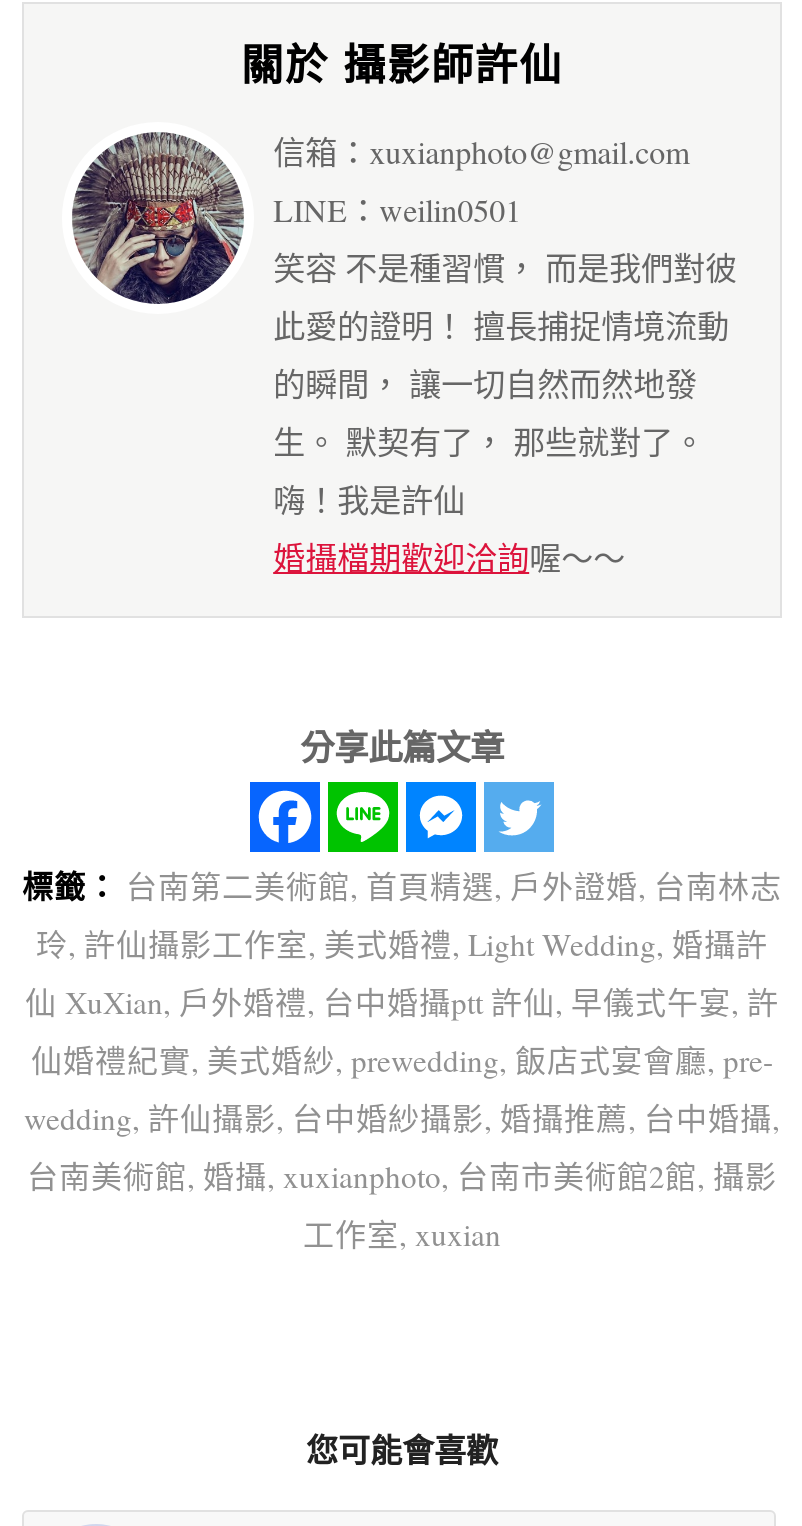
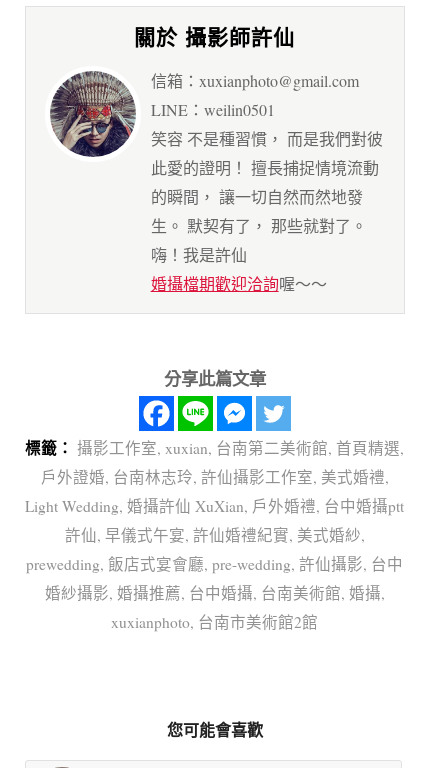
- 標籤： 台南第二美術館,首頁精選,戶外證婚,台南林志
- 玲,許仙攝影工作室,美式婚禮, Light Wedding,婚攝許
- 仙 XuXian,戶外婚禮,台中婚攝ptt 許仙,早儀式午宴,許
- 仙婚禮紀實,美式婚紗, prewedding,飯店式宴會廳, pre-
- wedding,許仙攝影,台中婚紗攝影,婚攝推薦,台中婚攝,
- 台南美術館,婚攝, xuxianphoto,台南市美術館2館,攝影
- 工作室, xuxian
+ 標籤： 攝影工作室, xuxian,台南第二美術館,首頁精選,
+ 戶外證婚,台南林志玲,許仙攝影工作室,美式婚禮,
+ Light Wedding,婚攝許仙 XuXian,戶外婚禮,台中婚攝ptt
+ 許仙,早儀式午宴,許仙婚禮紀實,美式婚紗,
+ prewedding,飯店式宴會廳, pre-wedding,許仙攝影,台中
+ 婚紗攝影,婚攝推薦,台中婚攝,台南美術館,婚攝,
+ xuxianphoto,台南市美術館2館
